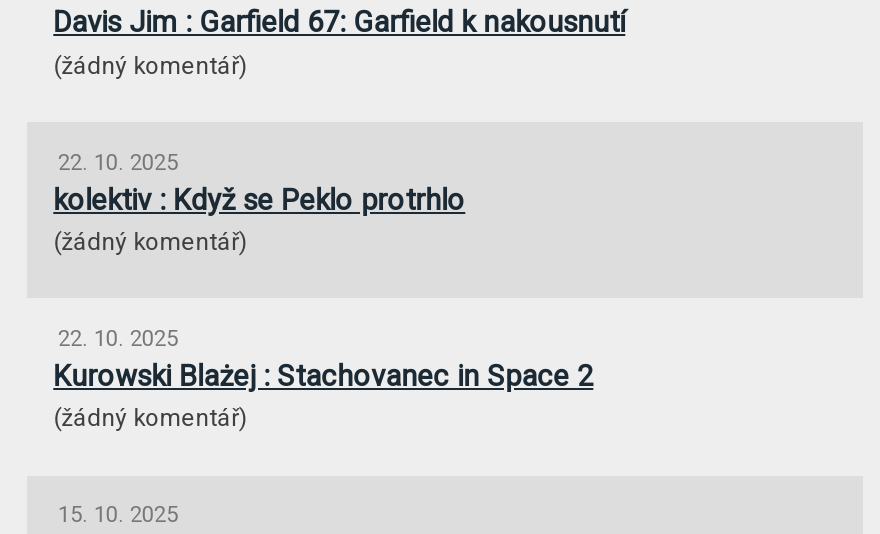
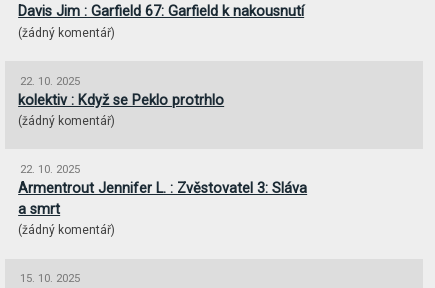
- Kurowski Blażej : Stachovanec in Space 2
+ Armentrout Jennifer L. : Zvěstovatel 3: Sláva
+ a smrt
